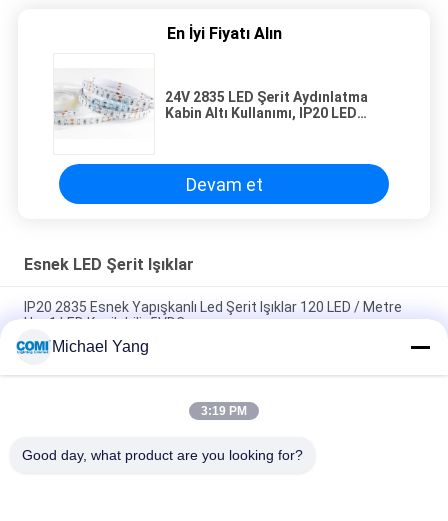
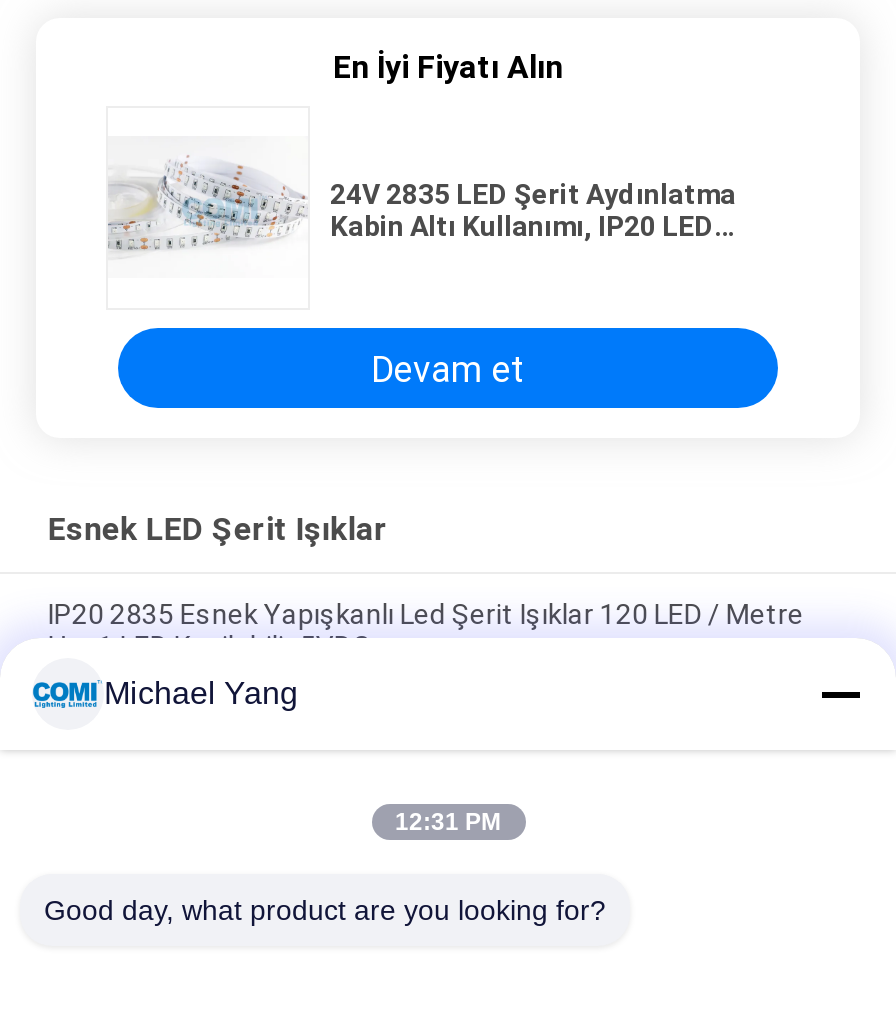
- 3:19 PM
+ 12:31 PM
